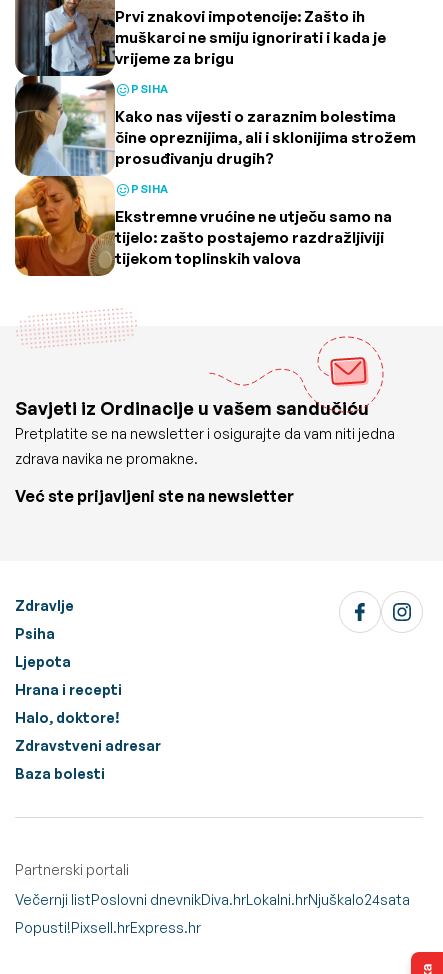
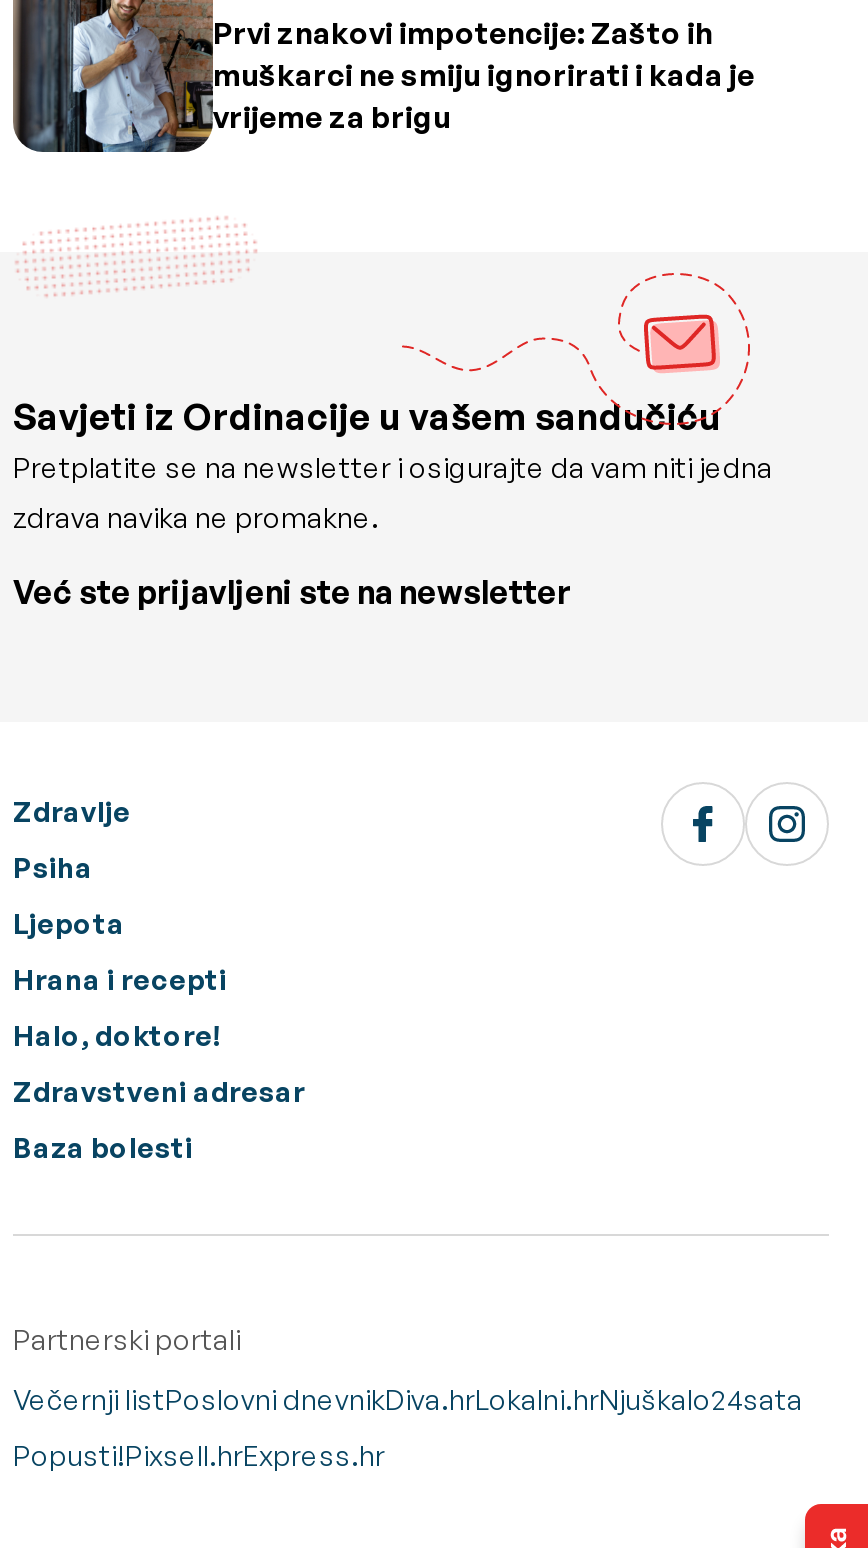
- [image]
- PSIHA
- Kako nas vijesti o zaraznim bolestima
- čine opreznijima, ali i sklonijima strožem
- prosuđivanju drugih?
- PSIHA
- Ekstremne vrućine ne utječu samo na
- tijelo: zašto postajemo razdražljiviji
- tijekom toplinskih valova
